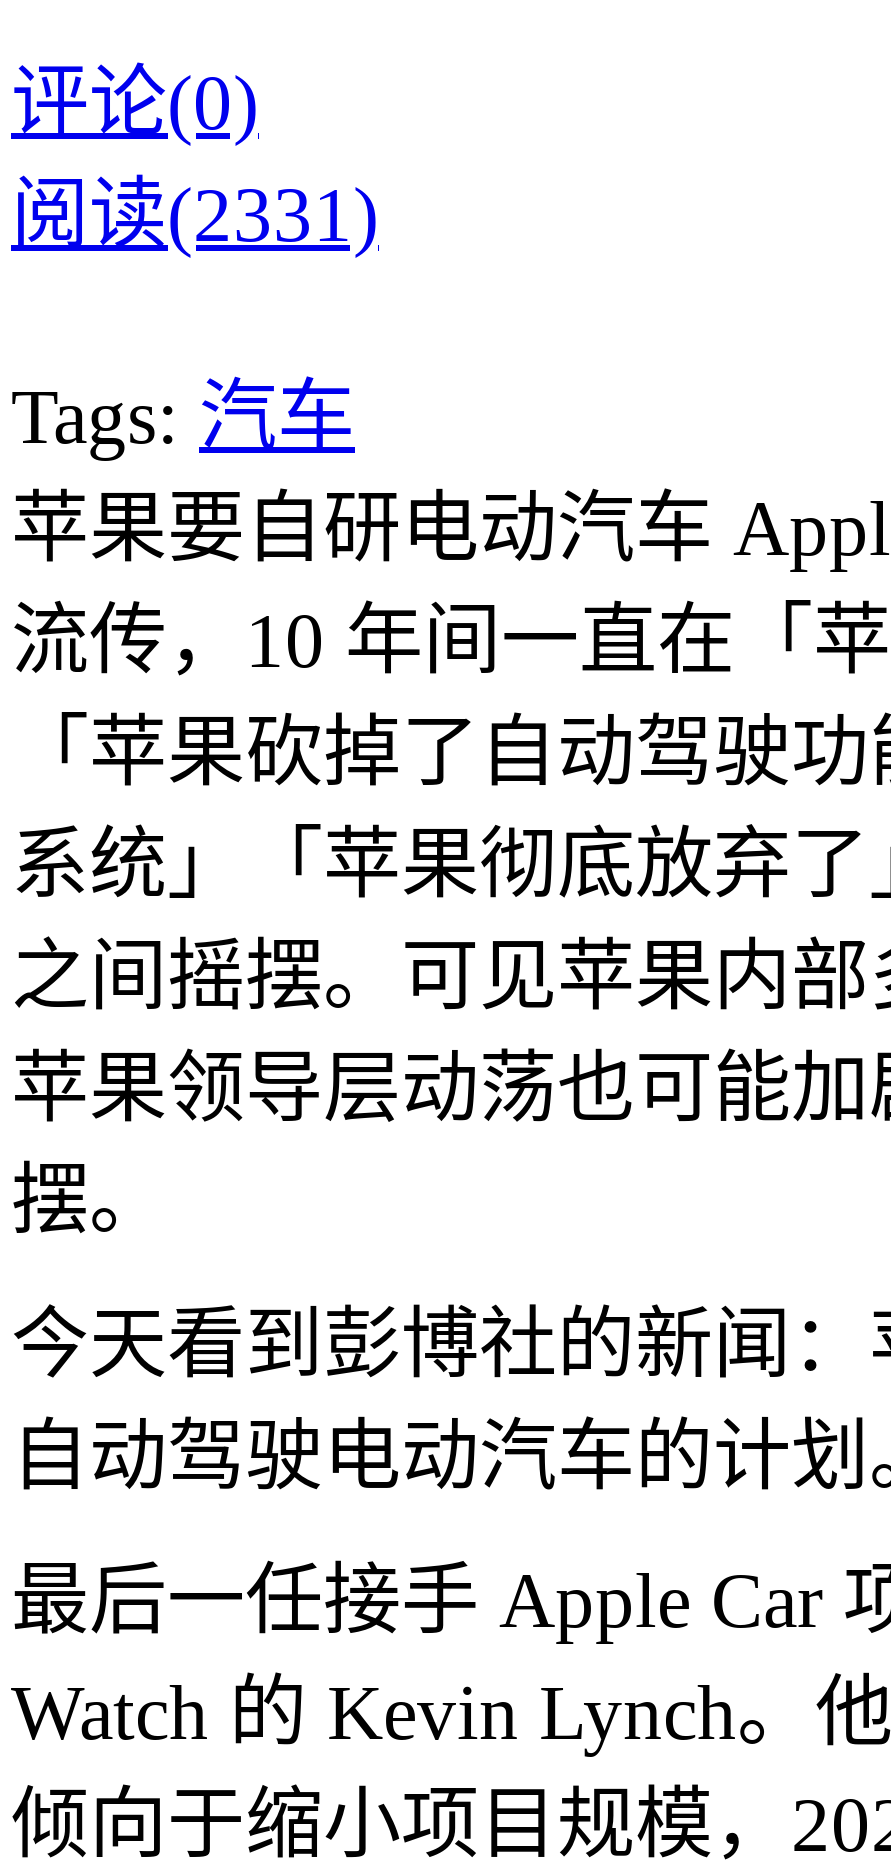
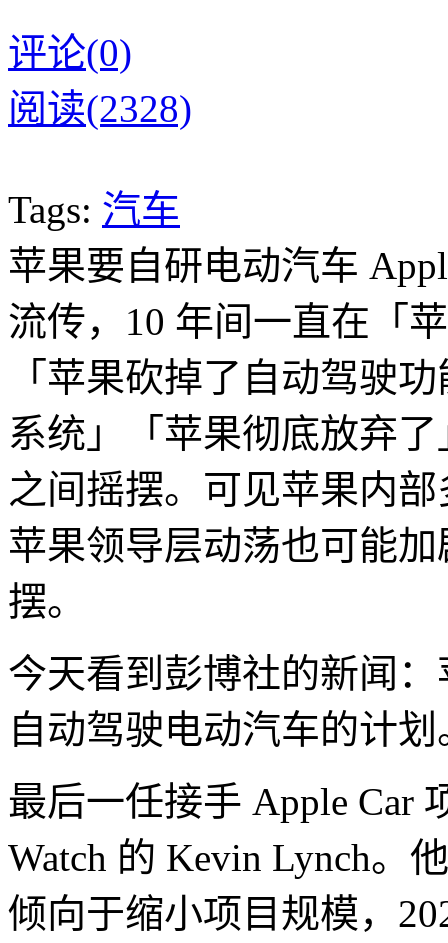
- 阅读(2331)
+ 阅读(2328)
